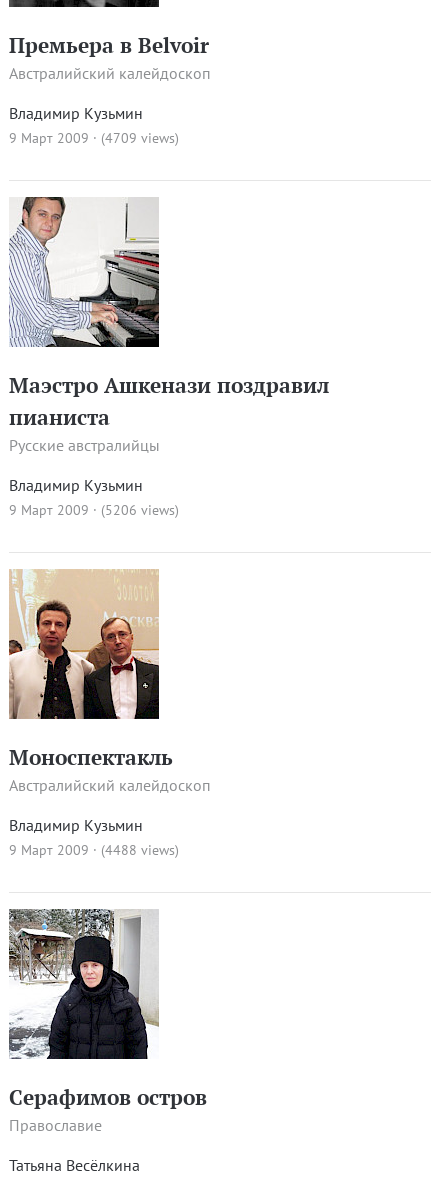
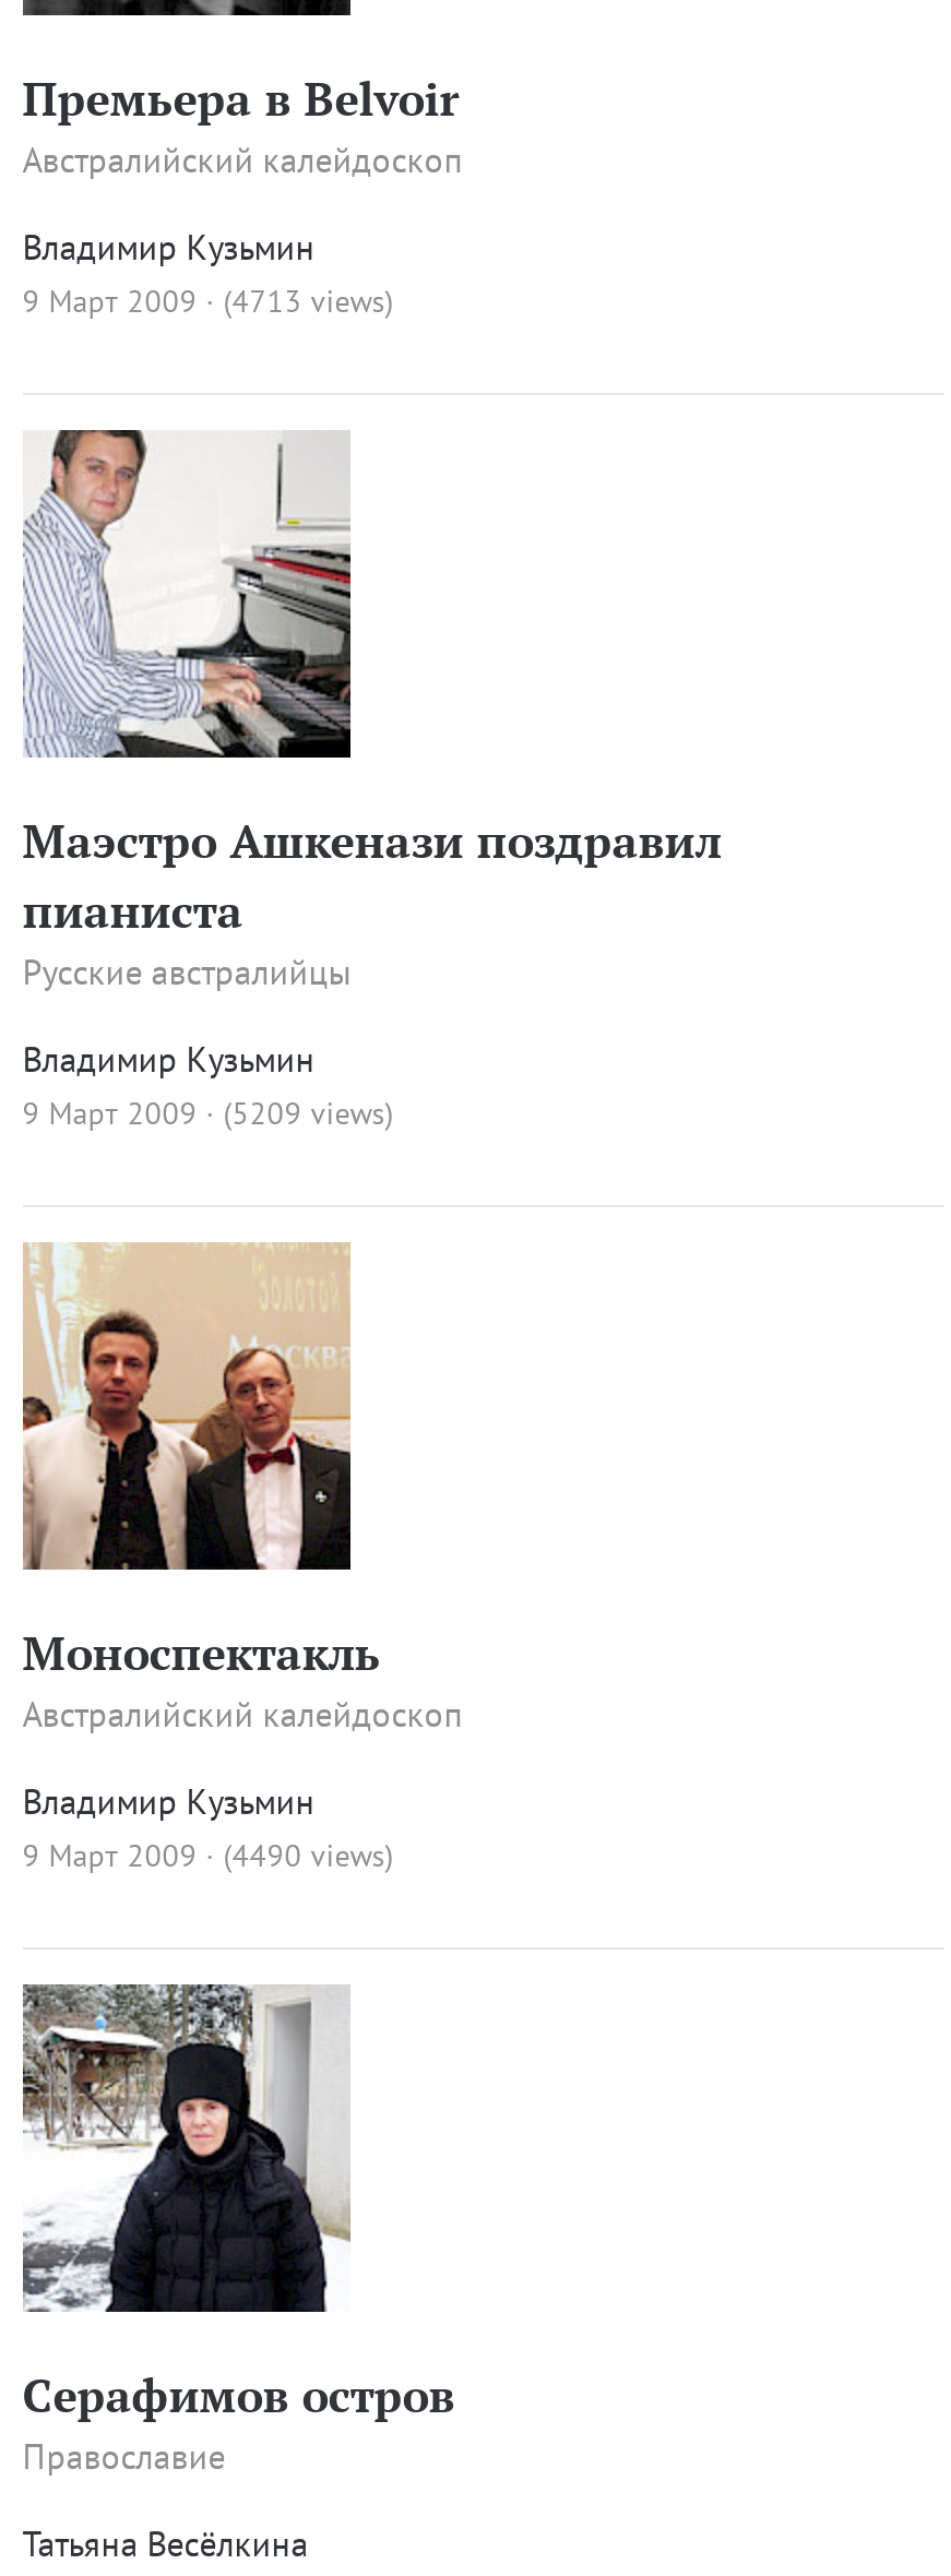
- 9 Март 2009 · (4709 views)
+ 9 Март 2009 · (4713 views)

- 9 Март 2009 · (5206 views)
+ 9 Март 2009 · (5209 views)

- 9 Март 2009 · (4488 views)
+ 9 Март 2009 · (4490 views)
